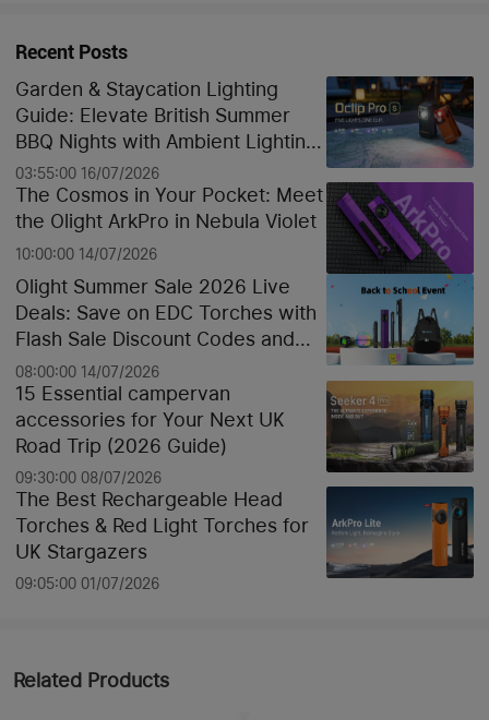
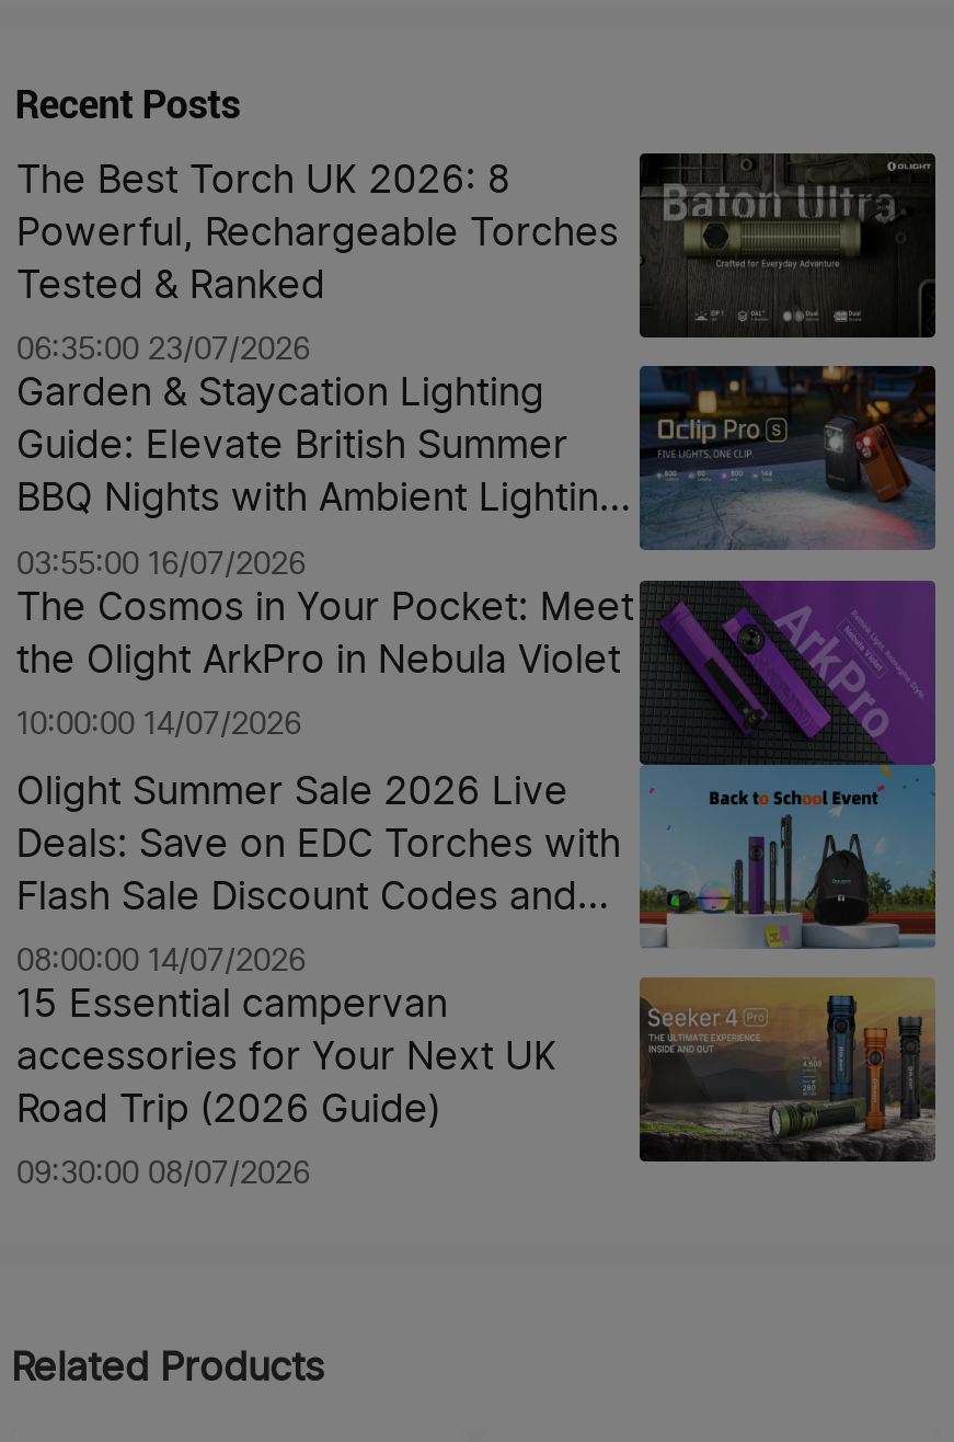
+ [image]
+ The Best Torch UK 2026: 8
+ Powerful, Rechargeable Torches
+ Tested & Ranked
+ 06:35:00 23/07/2026

moved down: [image] | Garden & Staycation Lighting | Guide: Elevate British Summer | ... | Road Trip (2026 Guide) | 09:30:00 08/07/2026

- [image]
- The Best Rechargeable Head
- Torches & Red Light Torches for
- UK Stargazers
- 09:05:00 01/07/2026
